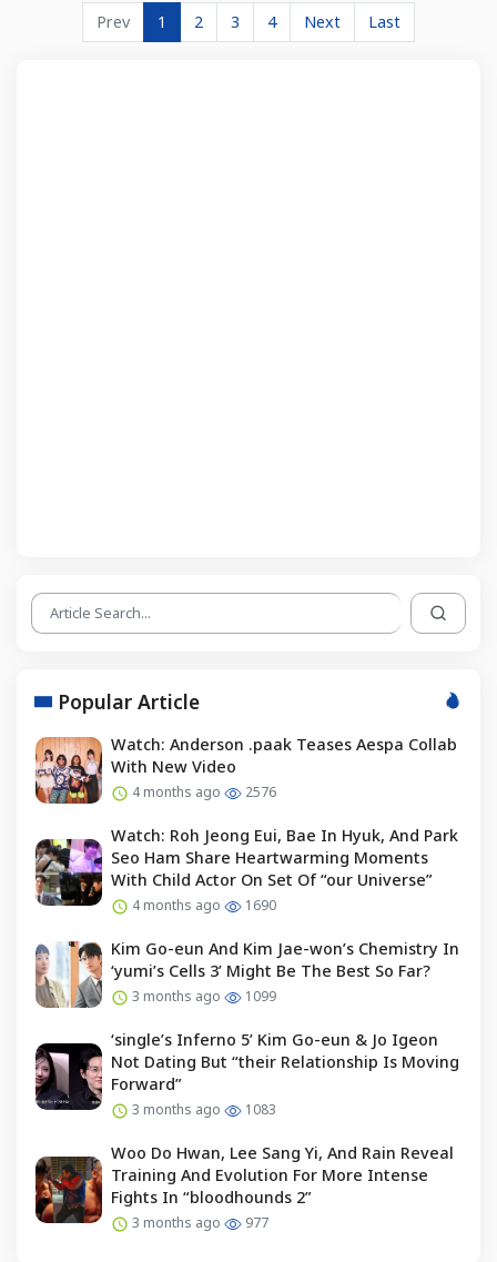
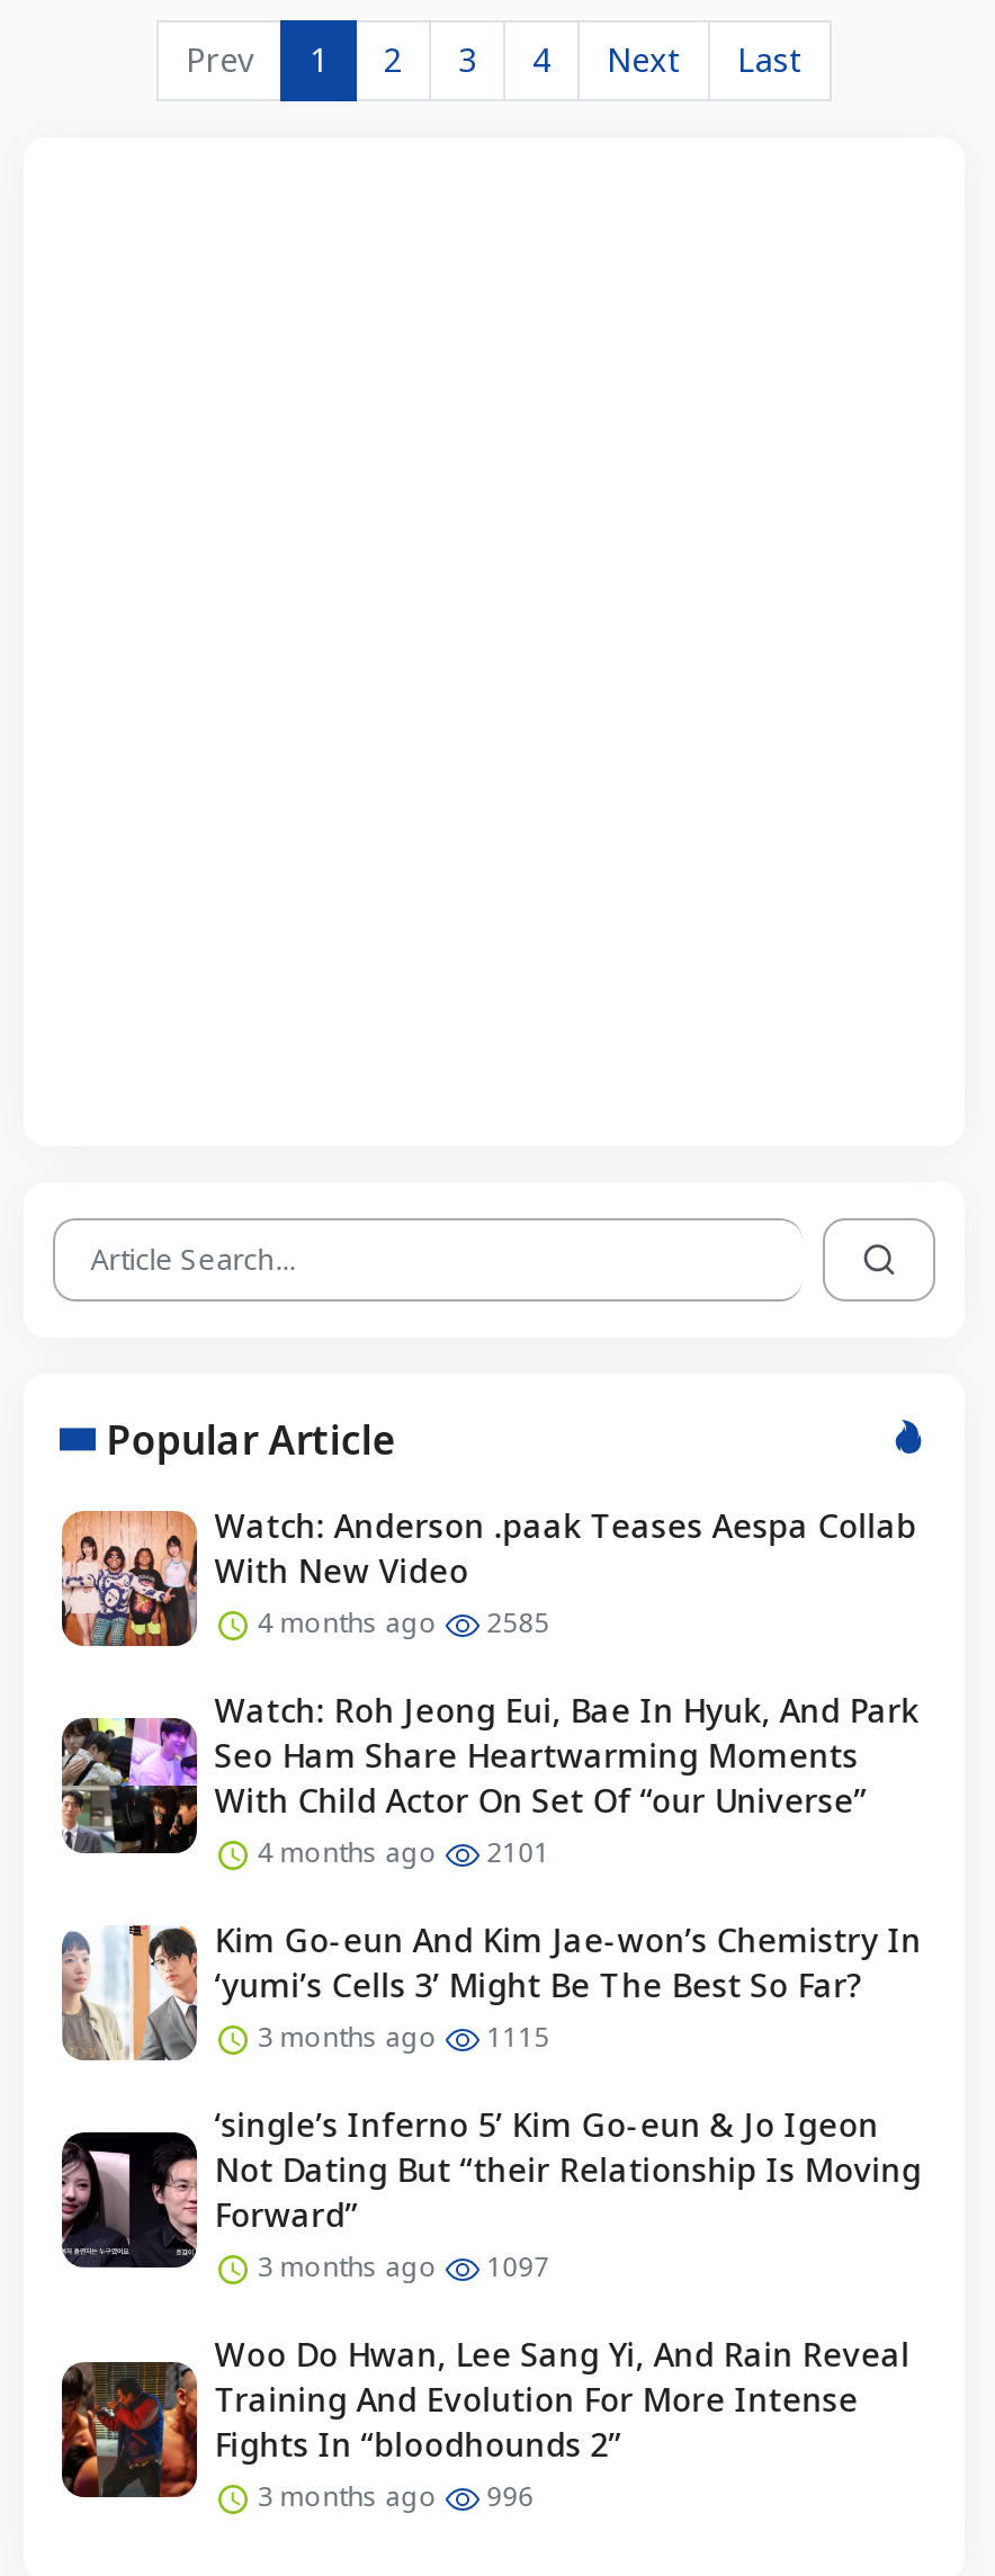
- 4 months ago 2576
+ 4 months ago 2585

- 4 months ago 1690
+ 4 months ago 2101

- 3 months ago 1099
+ 3 months ago 1115

- 3 months ago 1083
+ 3 months ago 1097

- 3 months ago 977
+ 3 months ago 996
